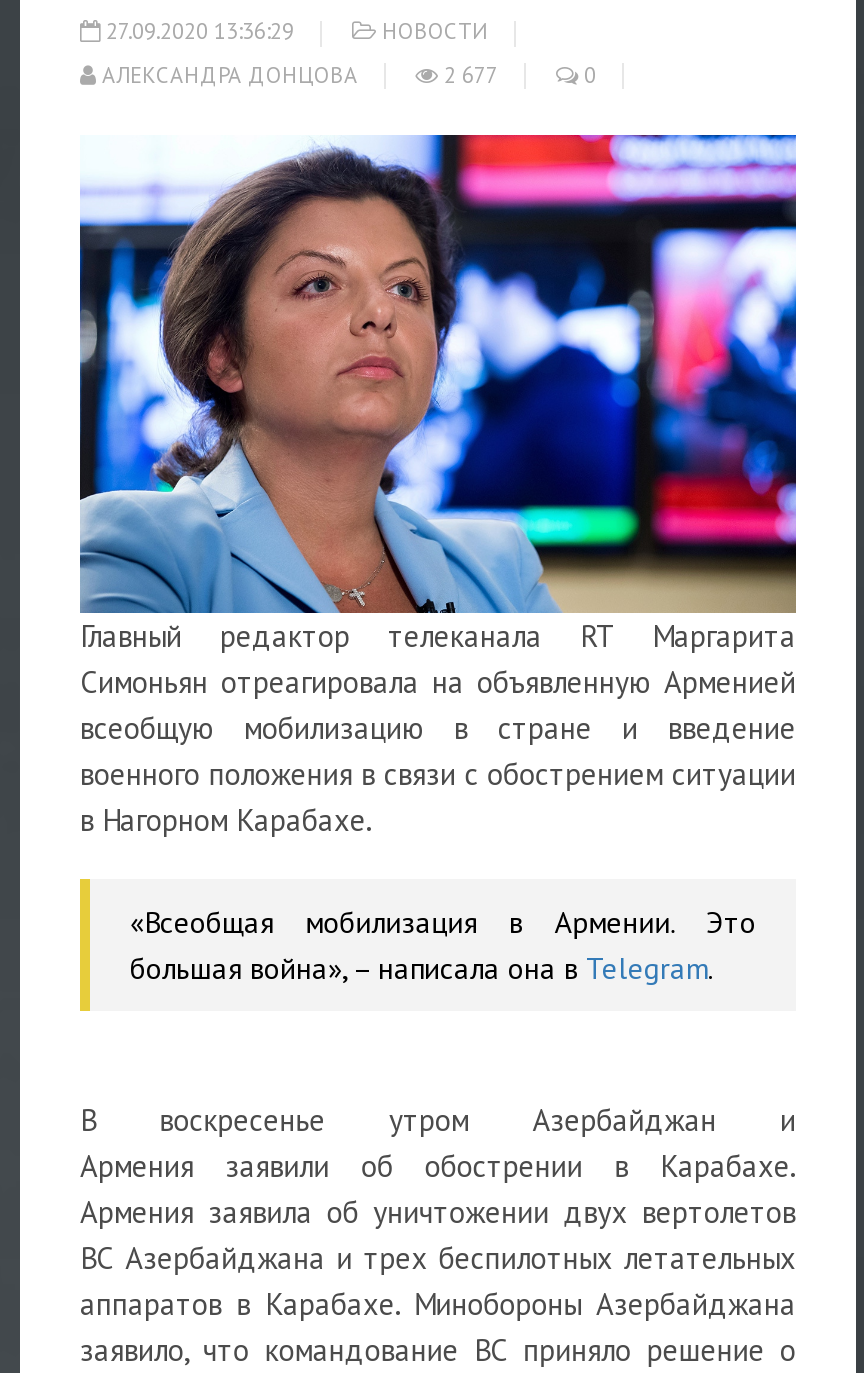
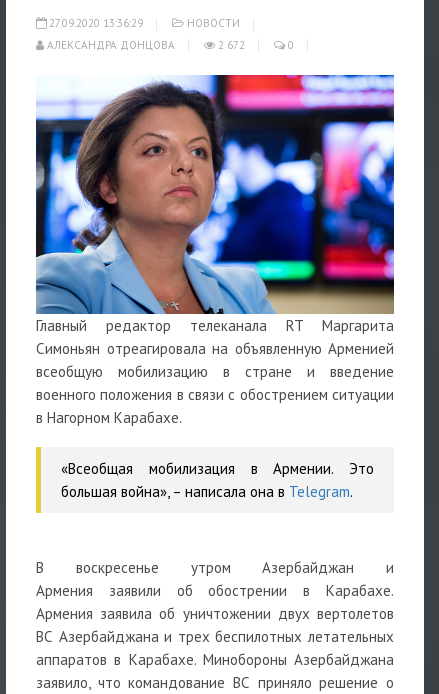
- 2 677
+ 2 672
